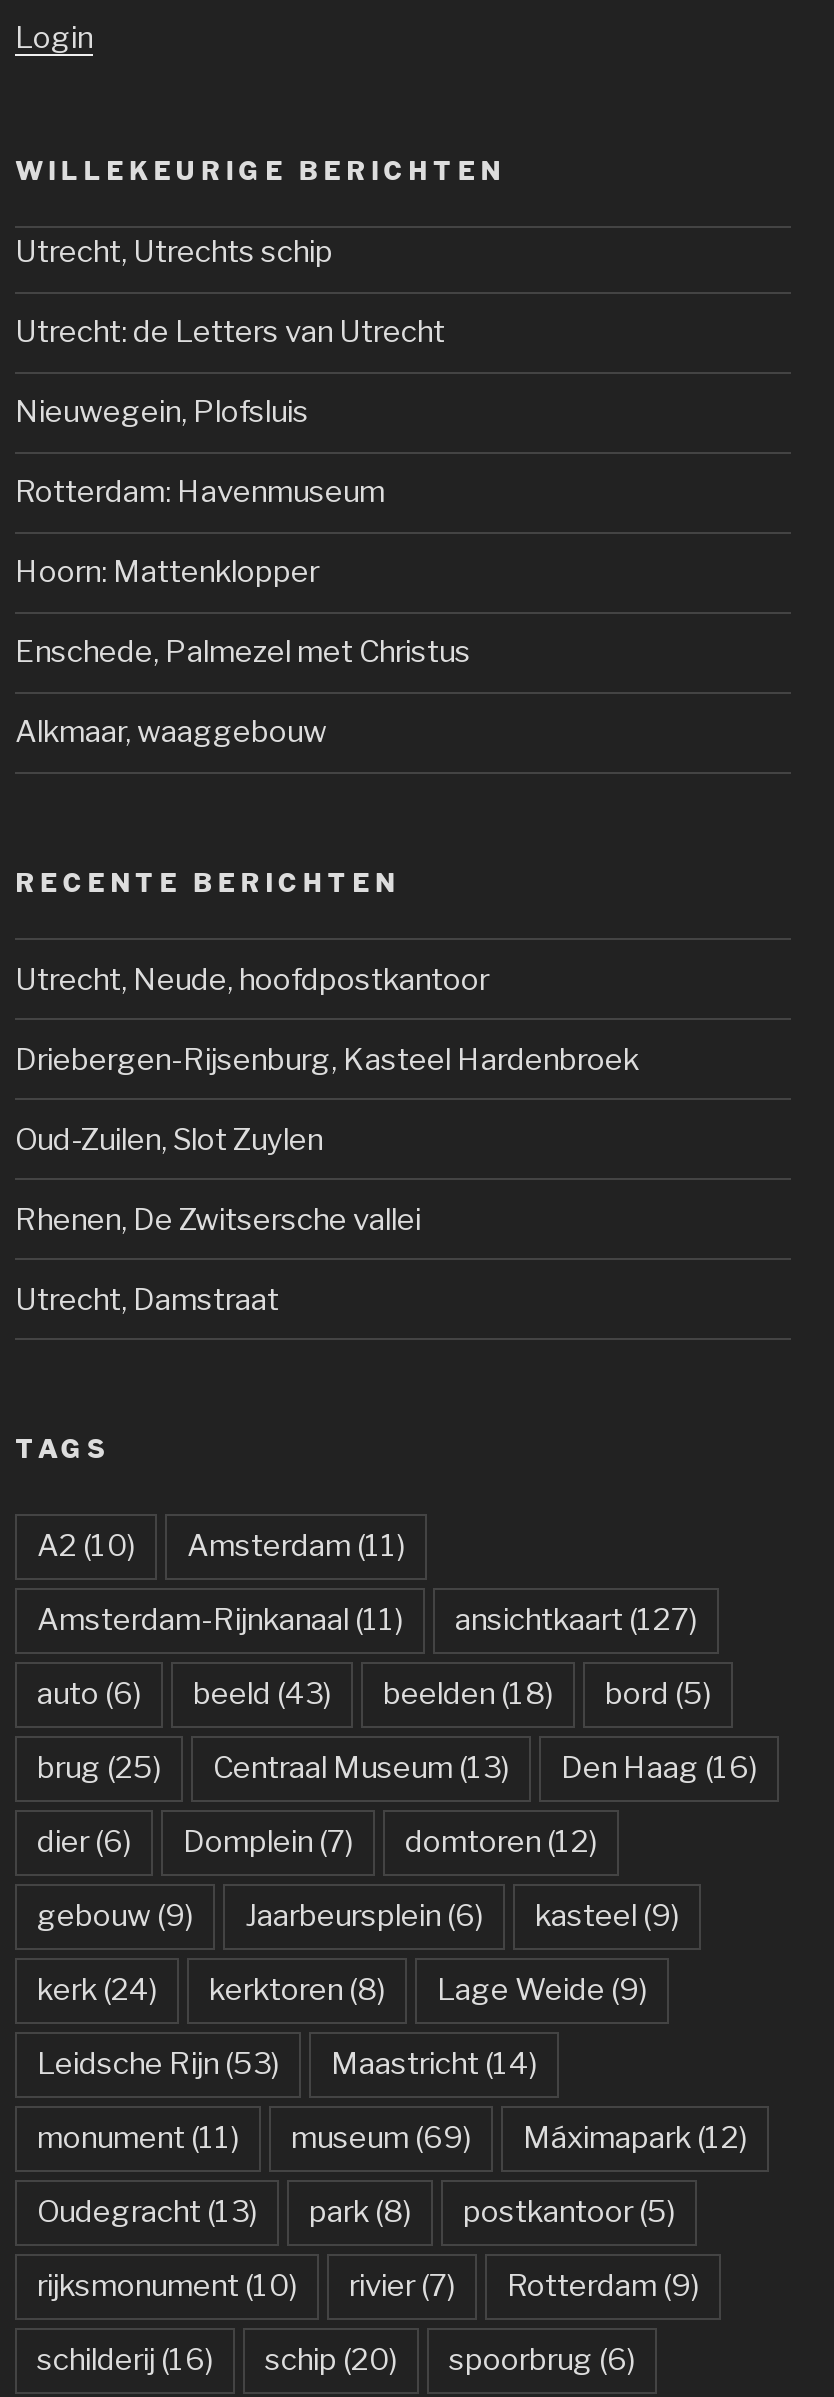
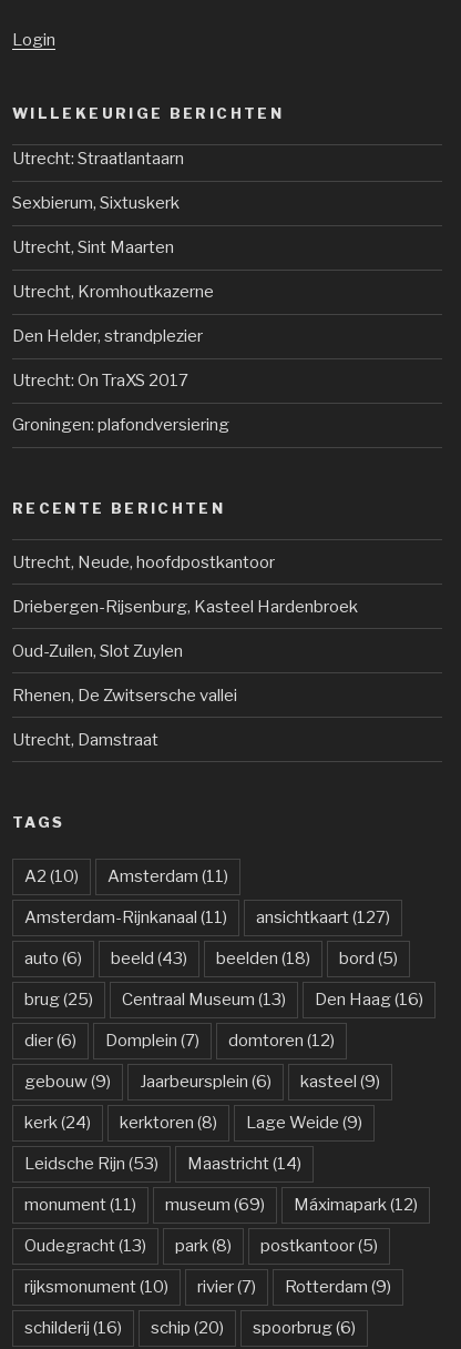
- Utrecht, Utrechts schip
+ Utrecht: Straatlantaarn

- Utrecht: de Letters van Utrecht
+ Sexbierum, Sixtuskerk

- Nieuwegein, Plofsluis
+ Utrecht, Sint Maarten

- Rotterdam: Havenmuseum
+ Utrecht, Kromhoutkazerne

- Hoorn: Mattenklopper
+ Den Helder, strandplezier

- Enschede, Palmezel met Christus
+ Utrecht: On TraXS 2017

- Alkmaar, waaggebouw
+ Groningen: plafondversiering
